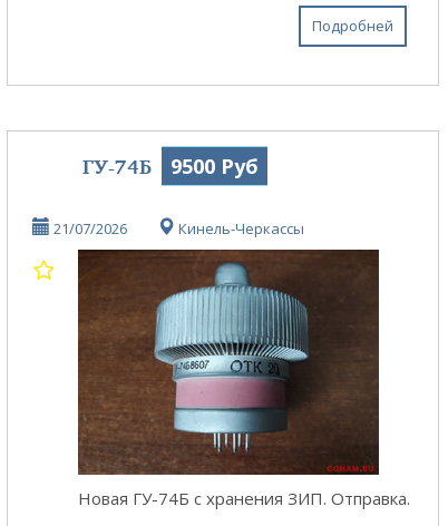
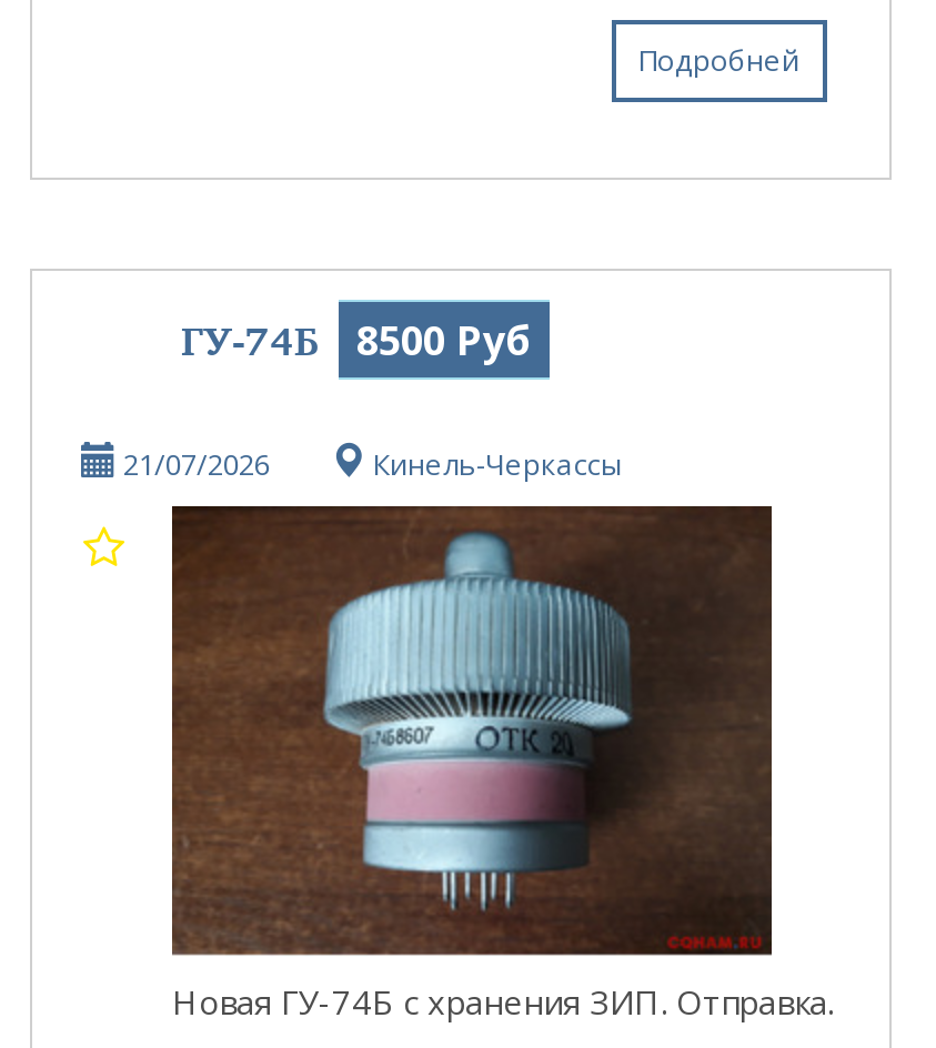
- ГУ-74Б 9500 Руб
+ ГУ-74Б 8500 Руб
